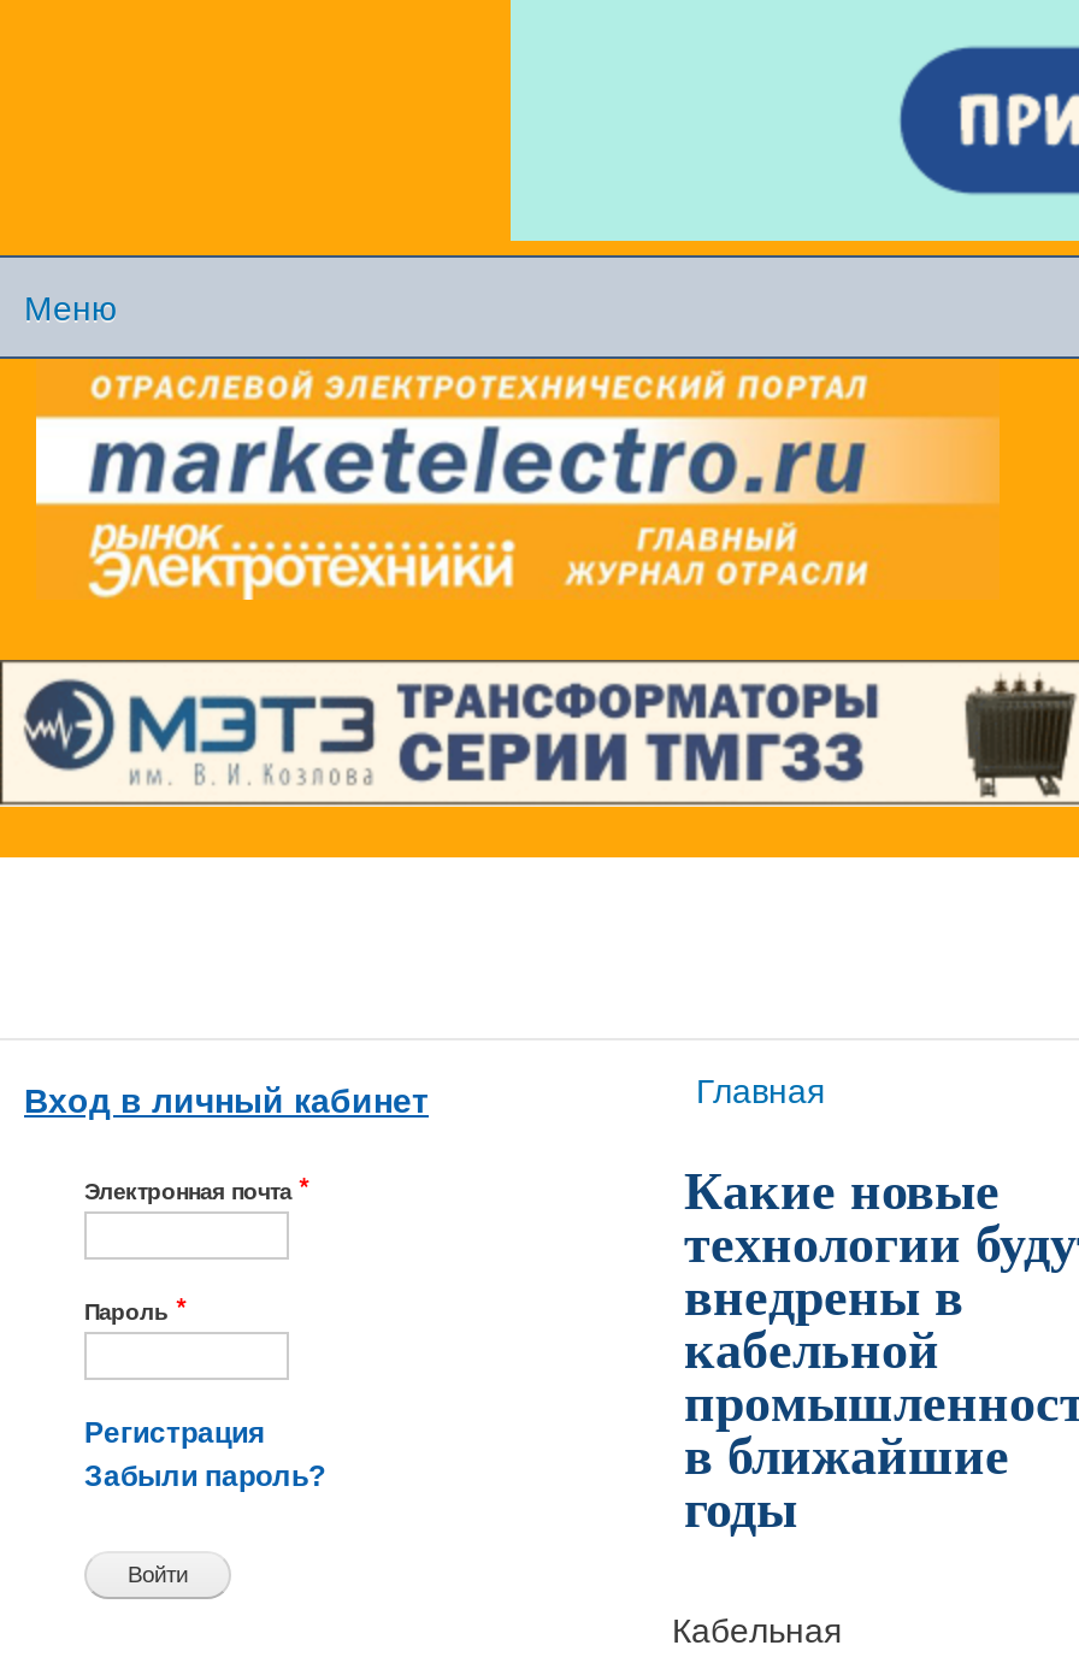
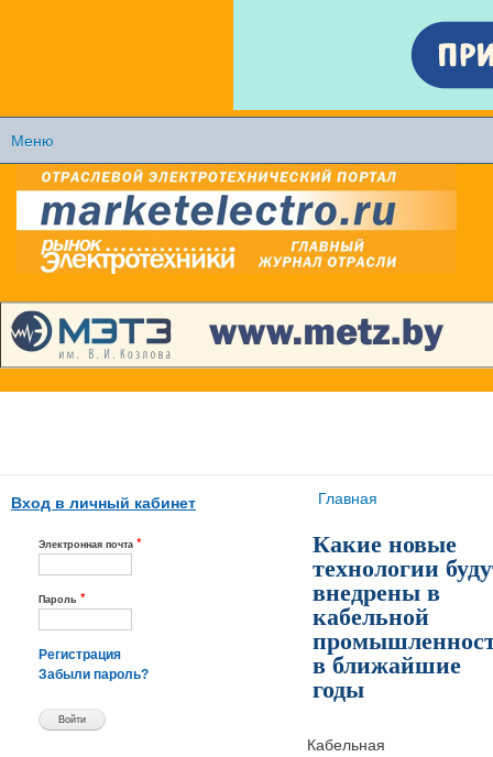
- [image]
+ [image]
